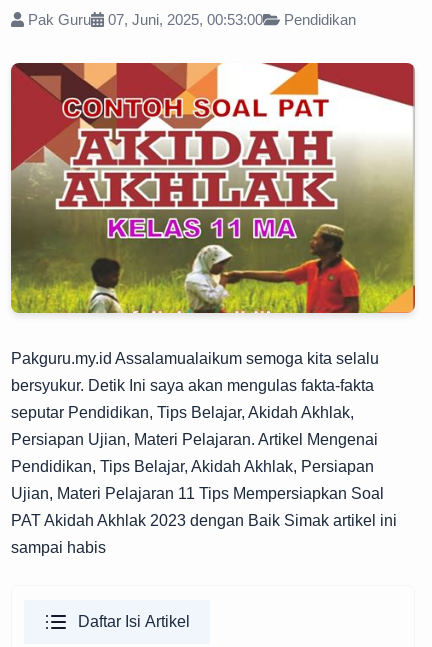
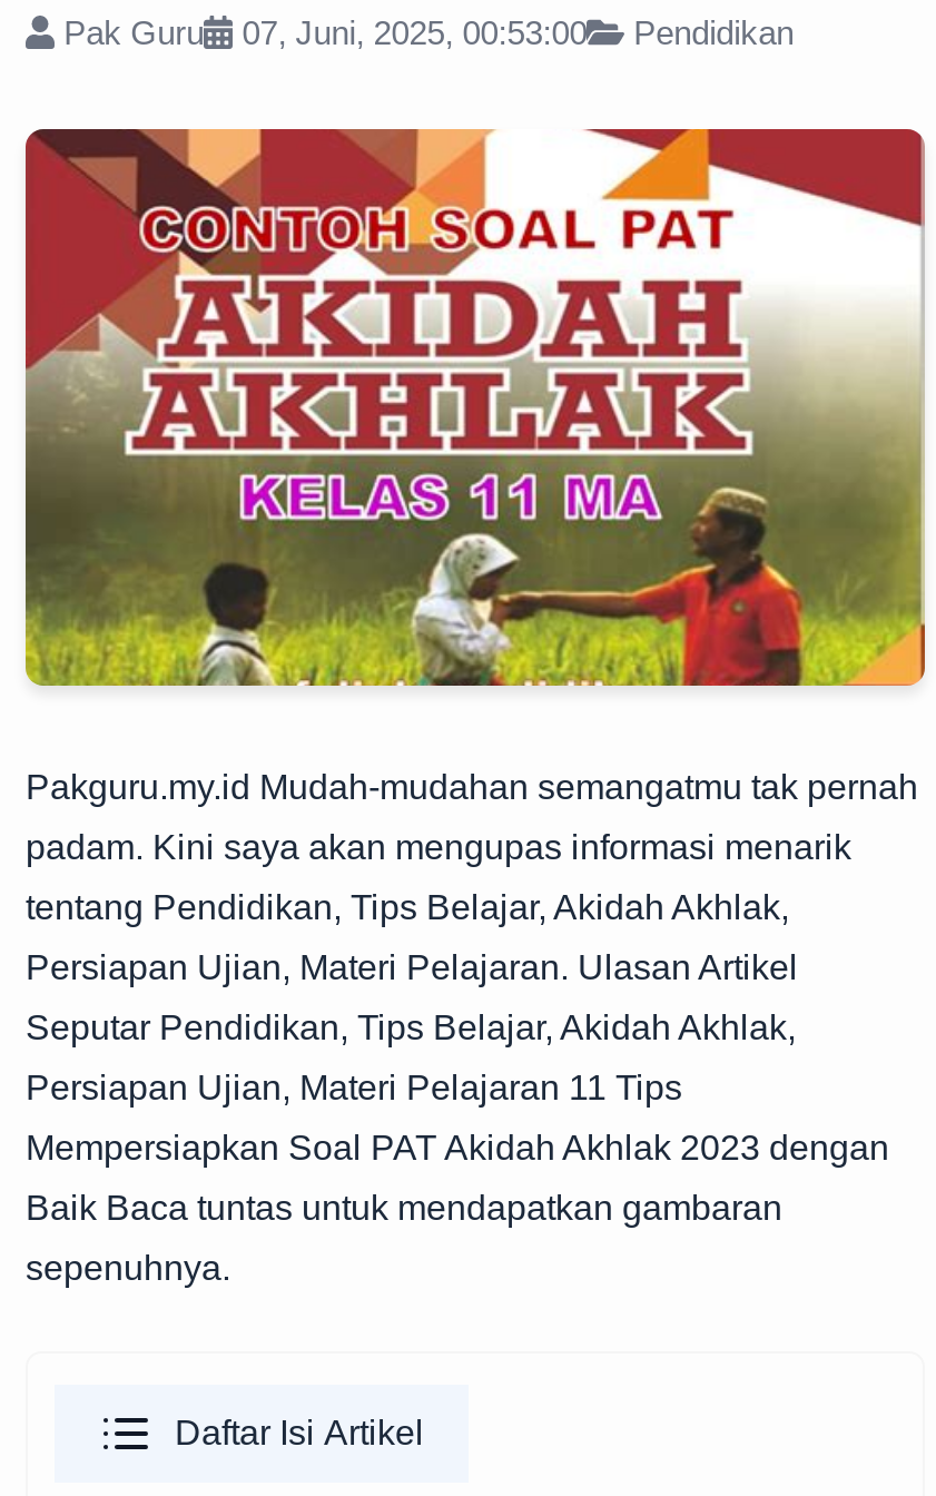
- Pakguru.my.id Assalamualaikum semoga kita selalu
- bersyukur. Detik Ini saya akan mengulas fakta-fakta
- seputar Pendidikan, Tips Belajar, Akidah Akhlak,
- Persiapan Ujian, Materi Pelajaran. Artikel Mengenai
- Pendidikan, Tips Belajar, Akidah Akhlak, Persiapan
- Ujian, Materi Pelajaran 11 Tips Mempersiapkan Soal
- PAT Akidah Akhlak 2023 dengan Baik Simak artikel ini
- sampai habis
+ Pakguru.my.id Mudah-mudahan semangatmu tak pernah
+ padam. Kini saya akan mengupas informasi menarik
+ tentang Pendidikan, Tips Belajar, Akidah Akhlak,
+ Persiapan Ujian, Materi Pelajaran. Ulasan Artikel
+ Seputar Pendidikan, Tips Belajar, Akidah Akhlak,
+ Persiapan Ujian, Materi Pelajaran 11 Tips
+ Mempersiapkan Soal PAT Akidah Akhlak 2023 dengan
+ Baik Baca tuntas untuk mendapatkan gambaran
+ sepenuhnya.
